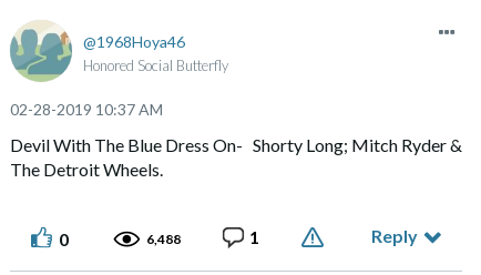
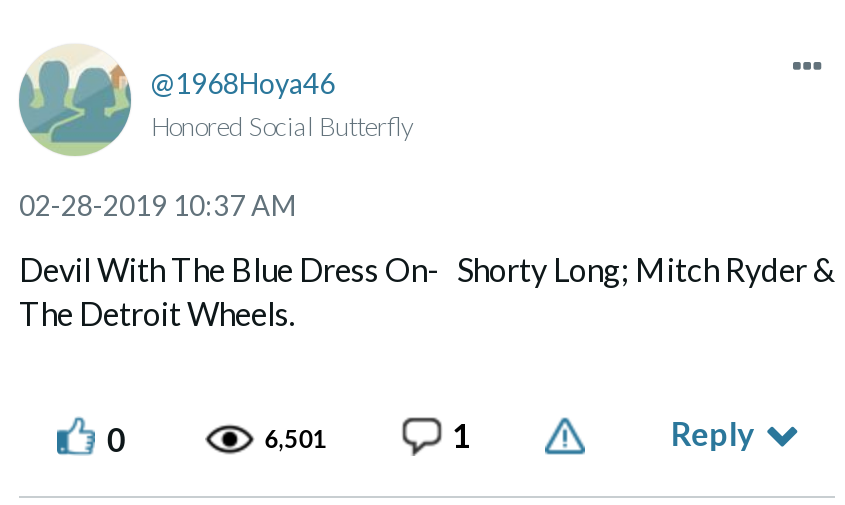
- 6,488
+ 6,501
